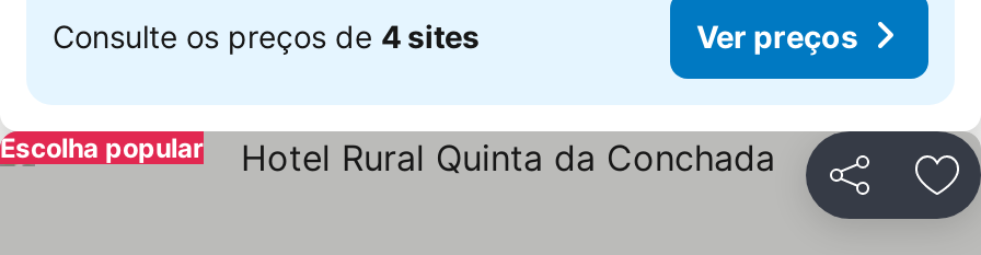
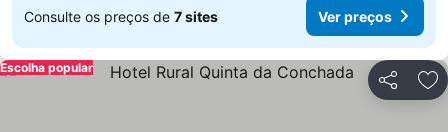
- Consulte os preços de 4 sites
+ Consulte os preços de 7 sites
